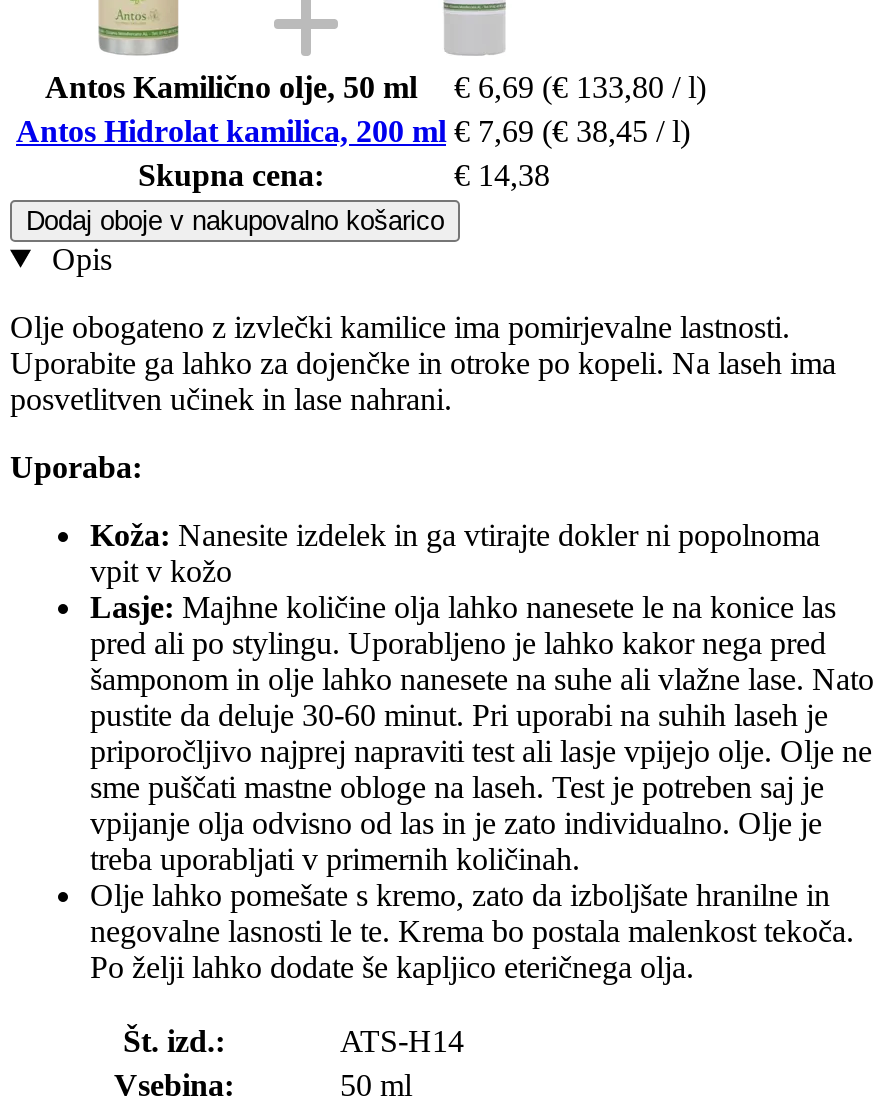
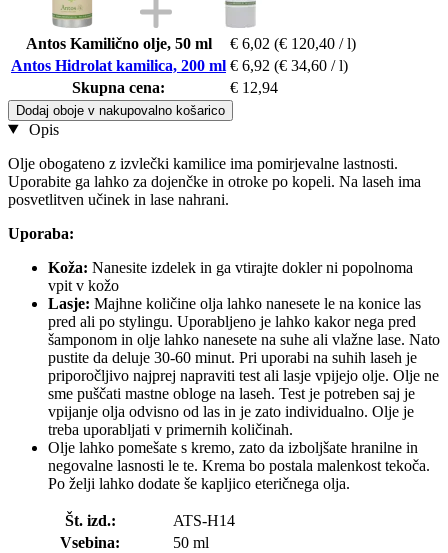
- Antos Kamilično olje, 50 ml € 6,69 (€ 133,80 / l)
+ Antos Kamilično olje, 50 ml € 6,02 (€ 120,40 / l)

- Antos Hidrolat kamilica, 200 ml € 7,69 (€ 38,45 / l)
+ Antos Hidrolat kamilica, 200 ml € 6,92 (€ 34,60 / l)

- € 14,38
+ € 12,94
